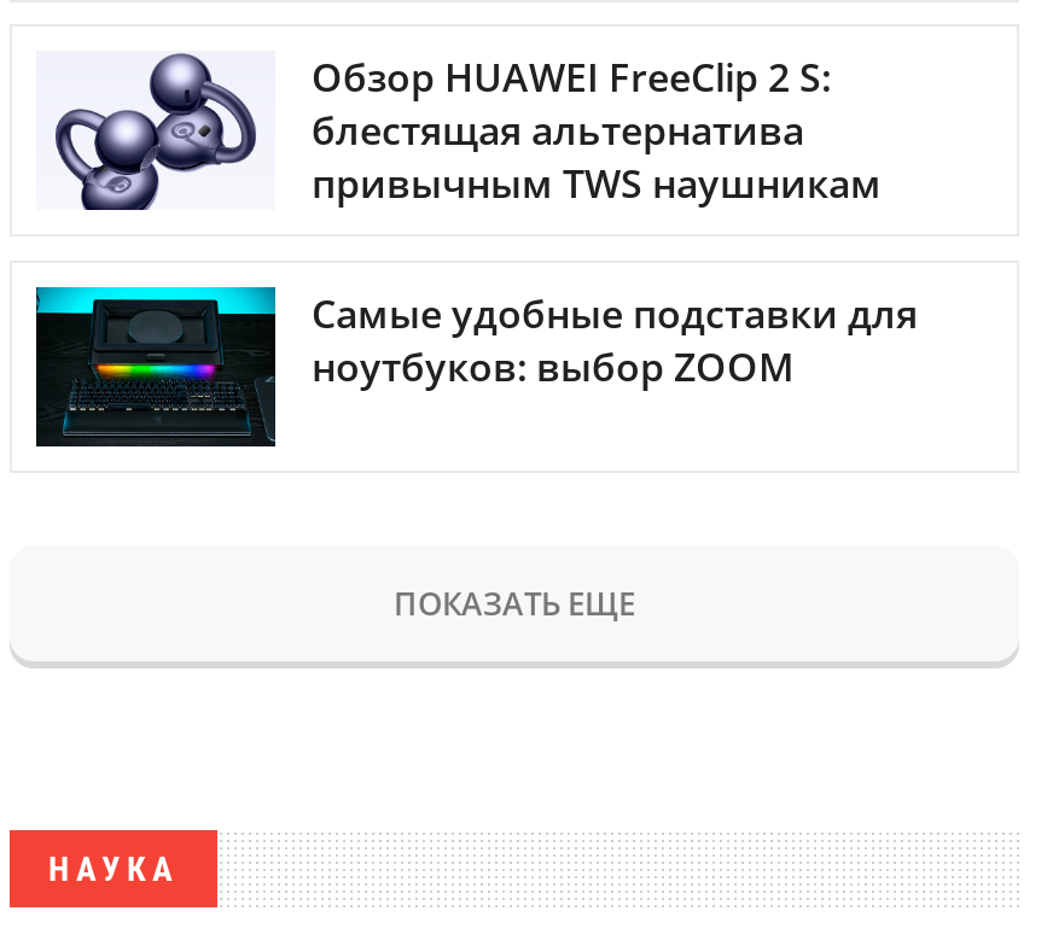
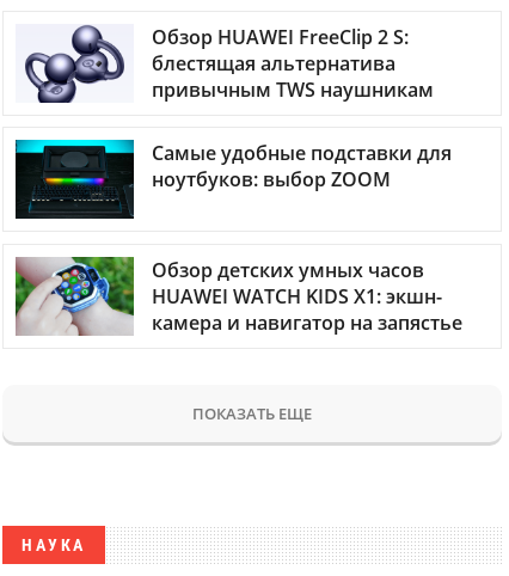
+ [image]
+ Обзор детских умных часов
+ HUAWEI WATCH KIDS X1: экшн-
+ камера и навигатор на запястье
